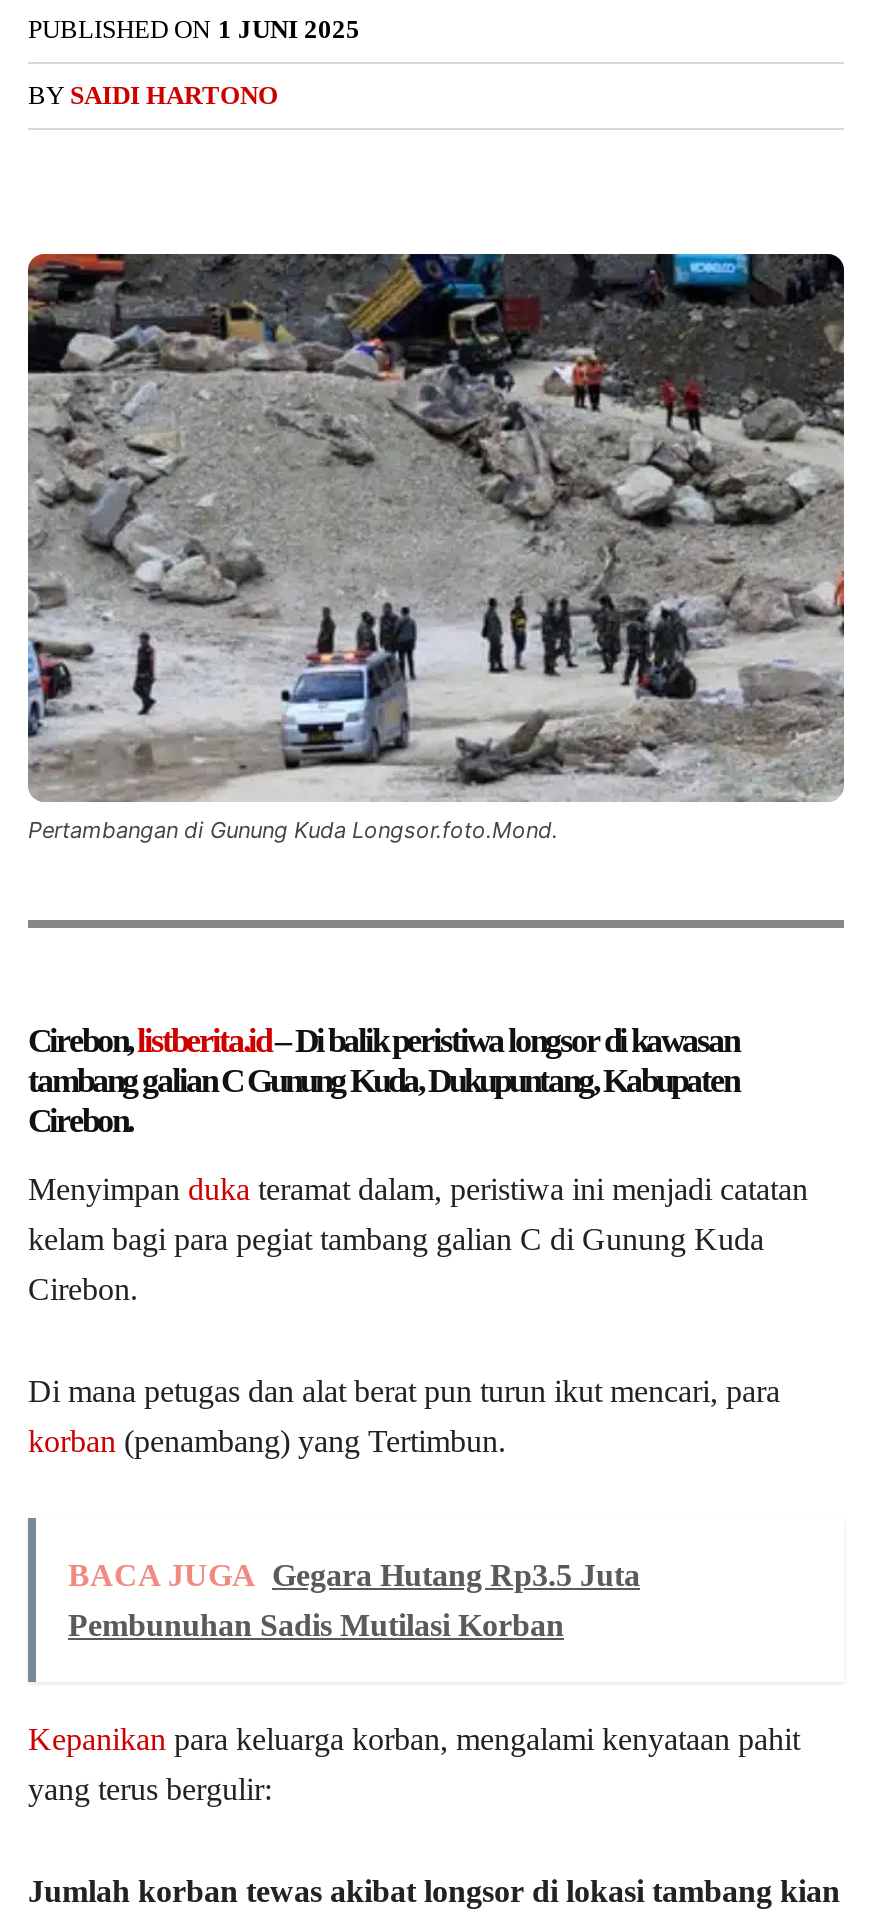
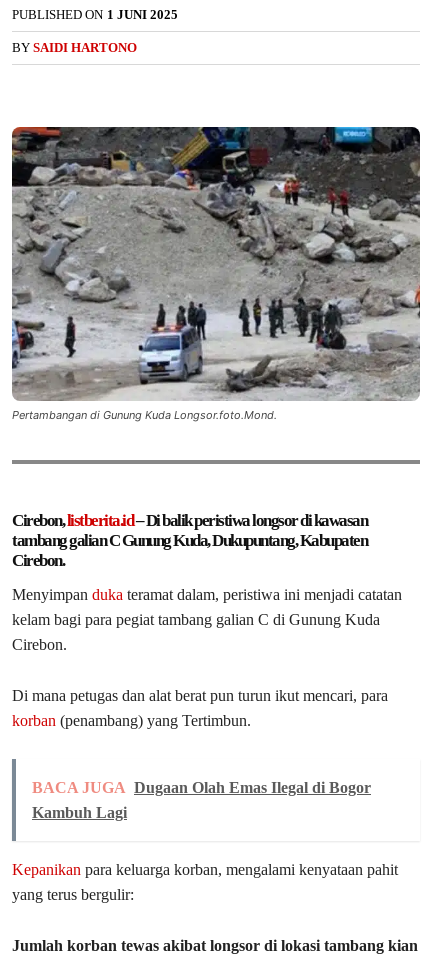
- BACA JUGA Gegara Hutang Rp3.5 Juta
+ BACA JUGA Dugaan Olah Emas Ilegal di Bogor

- Pembunuhan Sadis Mutilasi Korban
+ Kambuh Lagi
